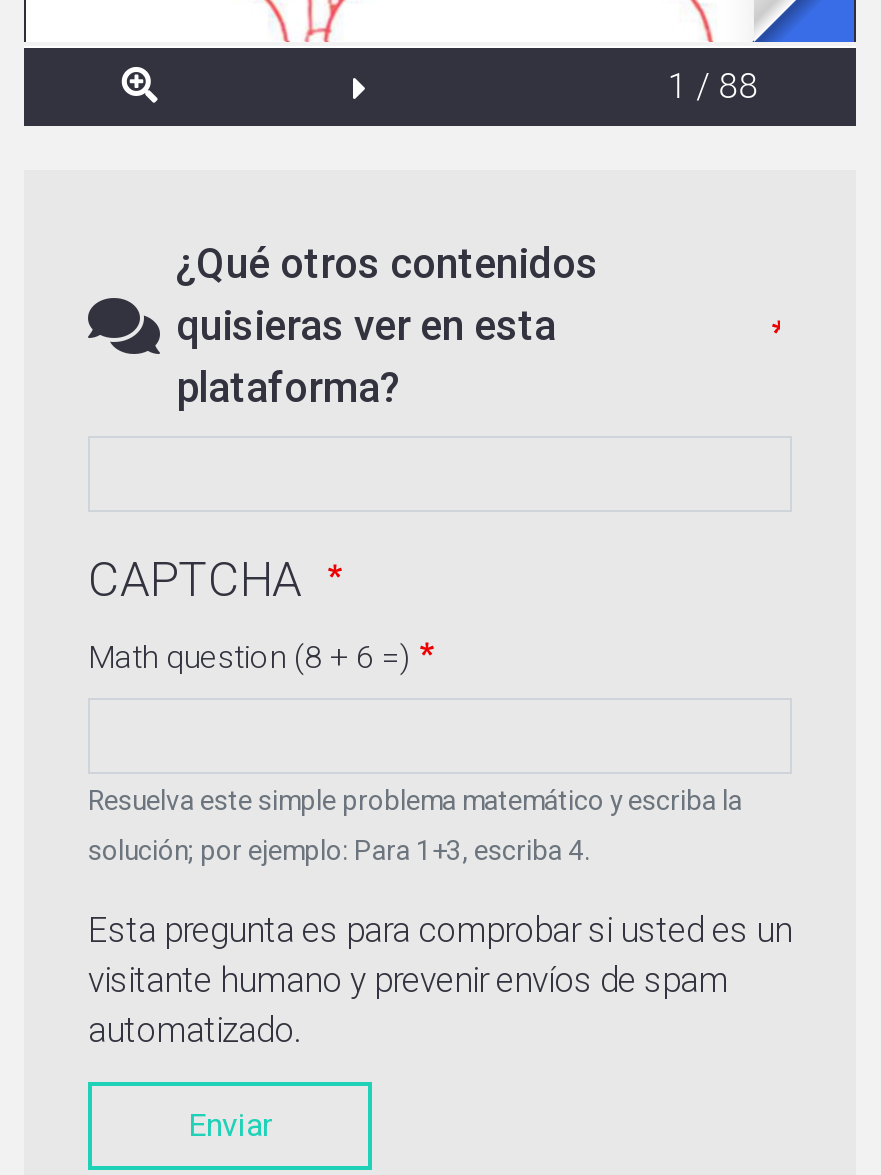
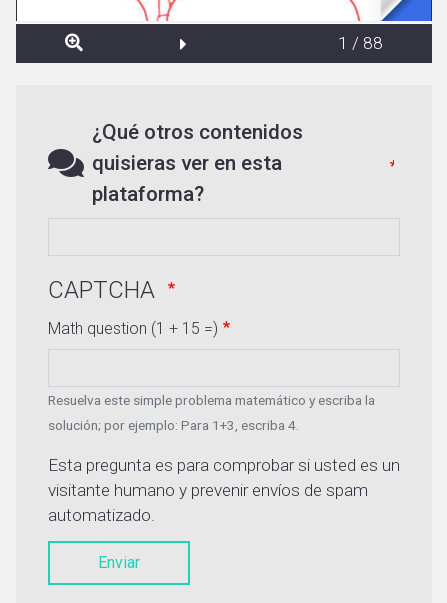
- Math question (8 + 6 =)
+ Math question (1 + 15 =)
